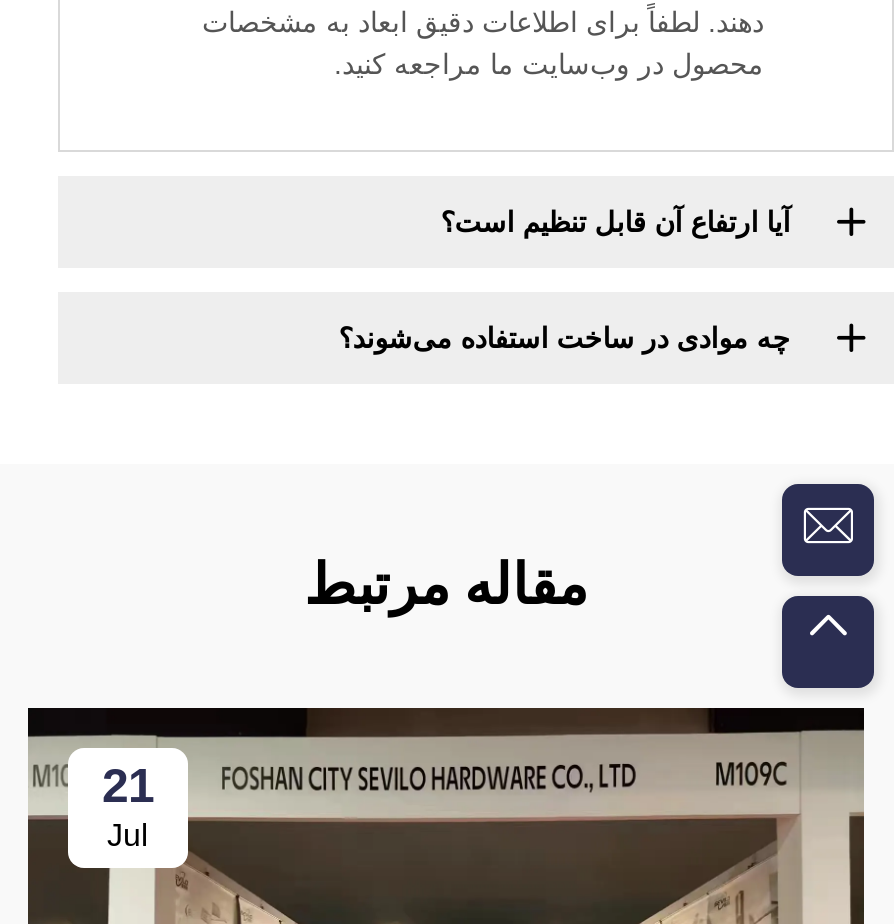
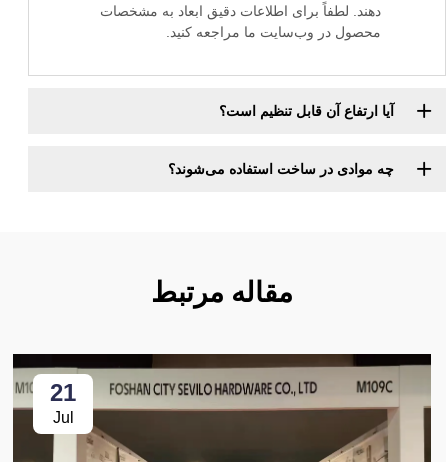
- [image]

- [image]
